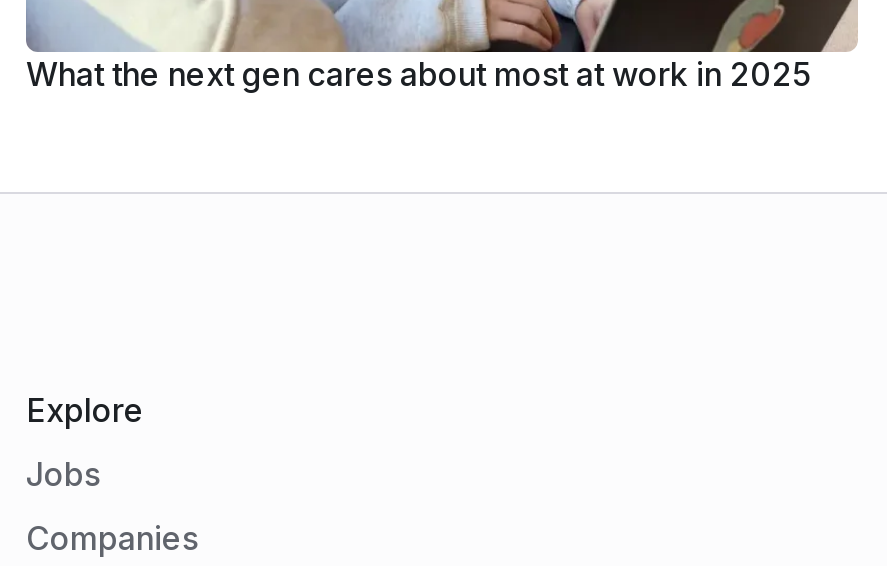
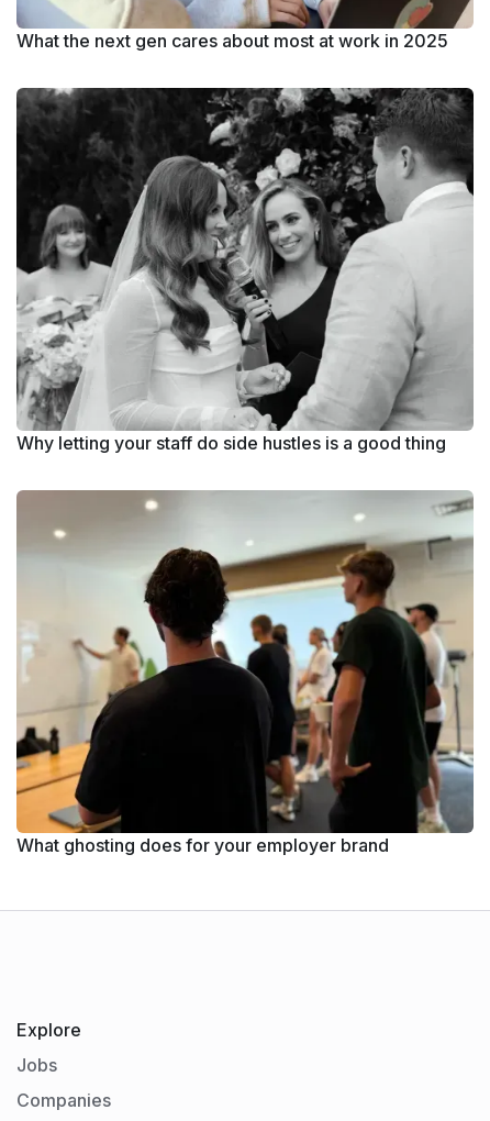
+ [image]
+ Why letting your staff do side hustles is a good thing

+ [image]
+ What ghosting does for your employer brand
